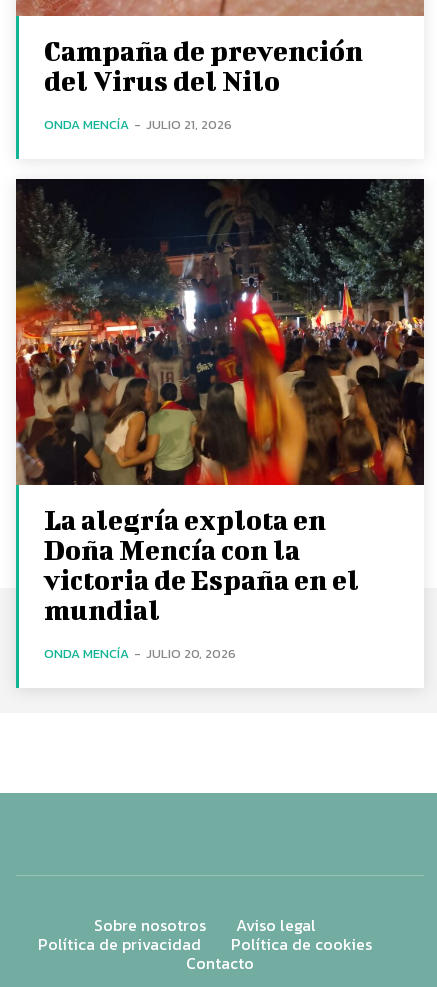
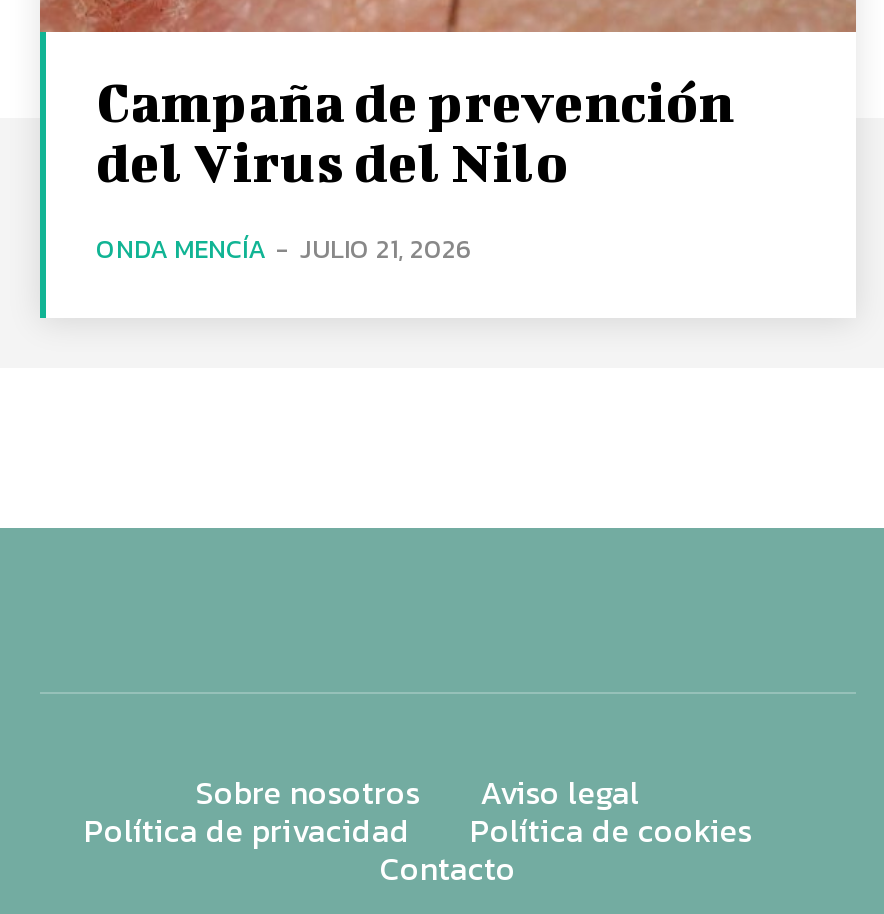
- [image]
- La alegría explota en
- Doña Mencía con la
- victoria de España en el
- mundial
- ONDA MENCÍA - JULIO 20, 2026
